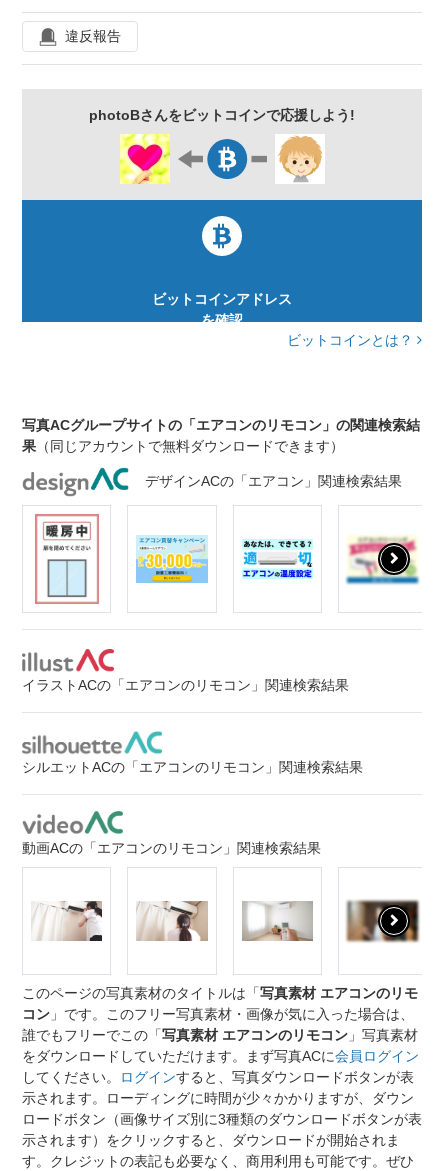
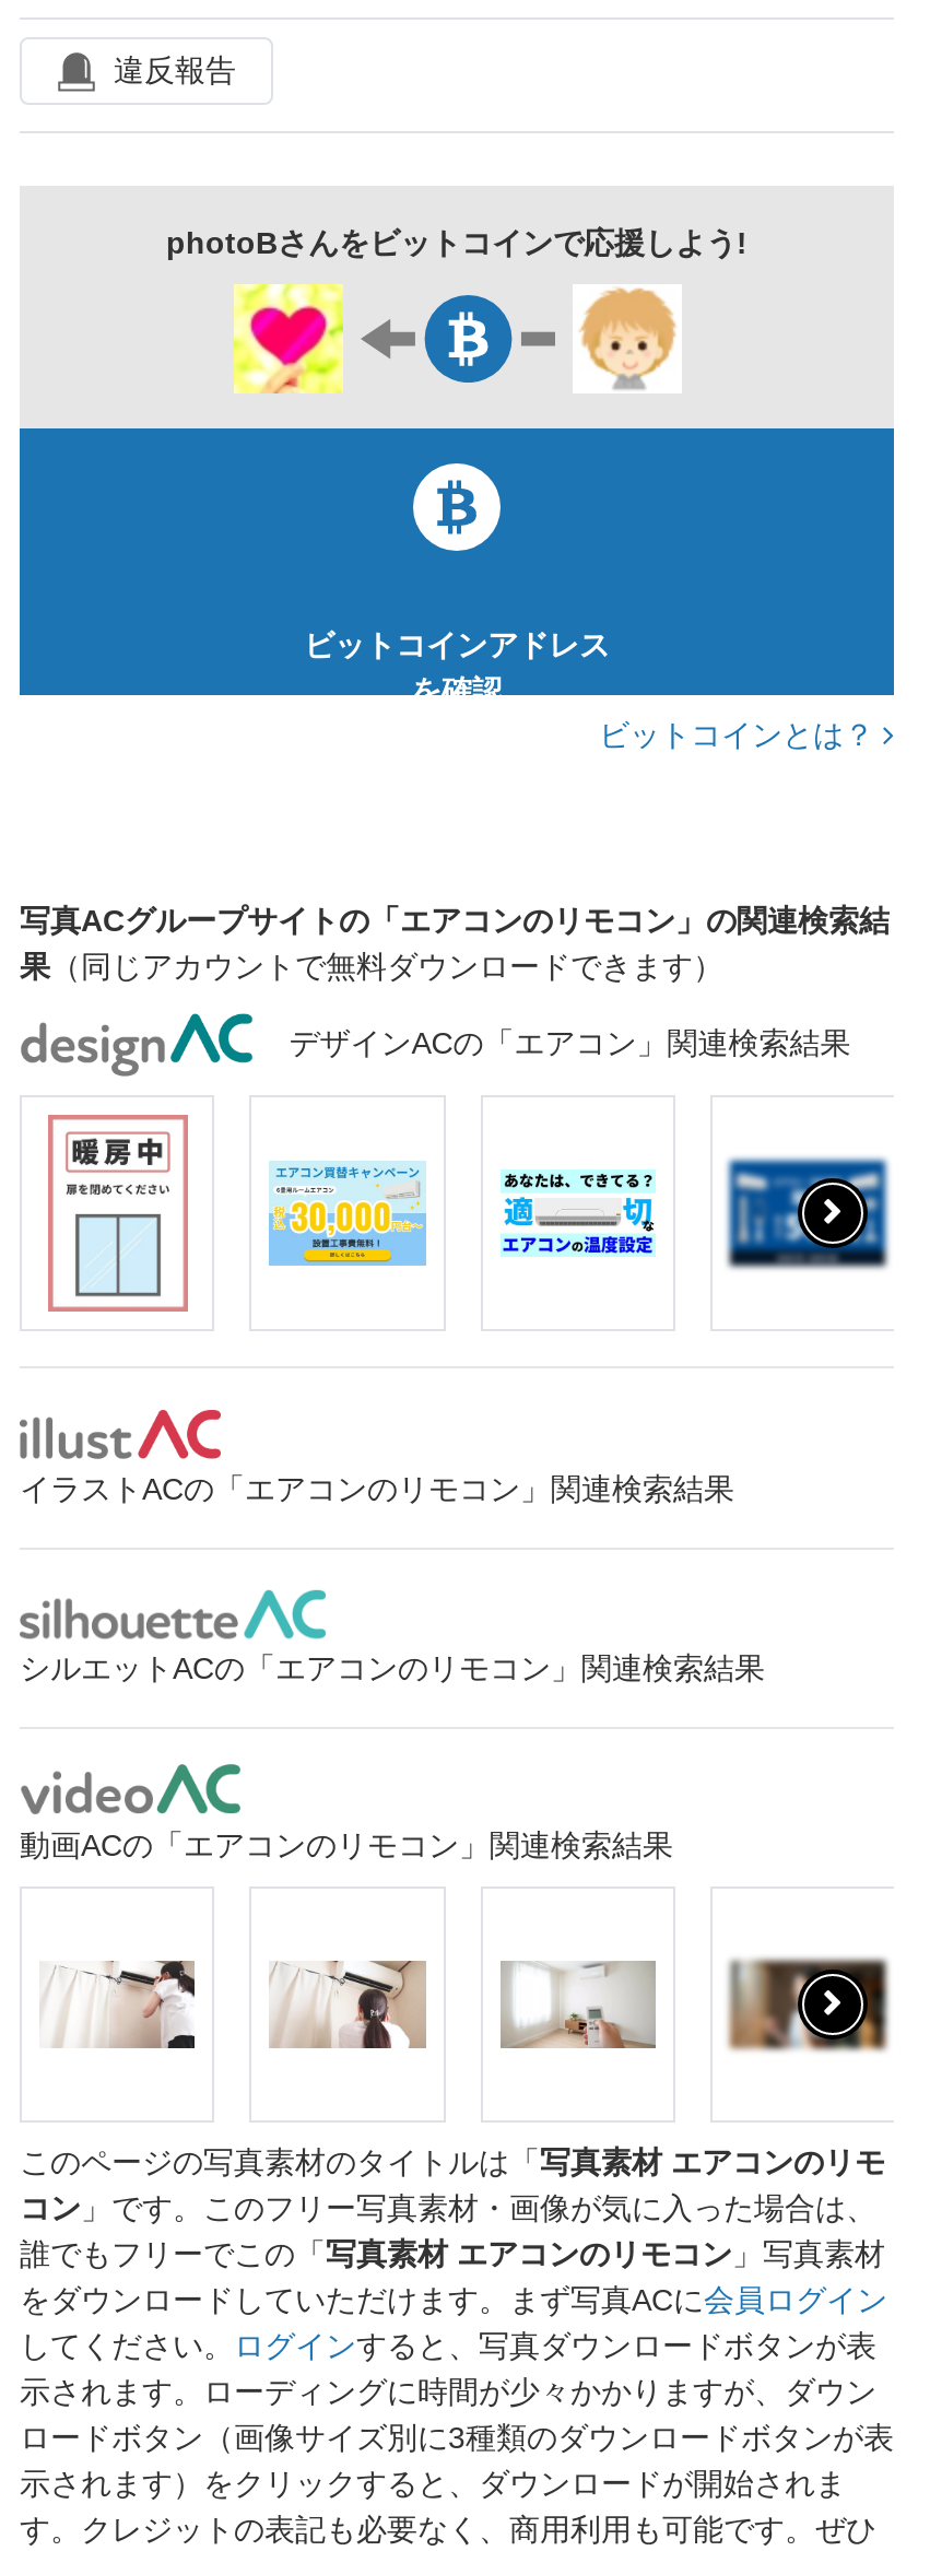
- [image]
+ [image]
